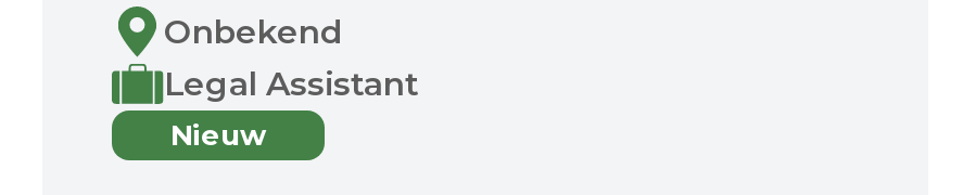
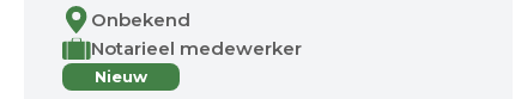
- Legal Assistant
+ Notarieel medewerker
